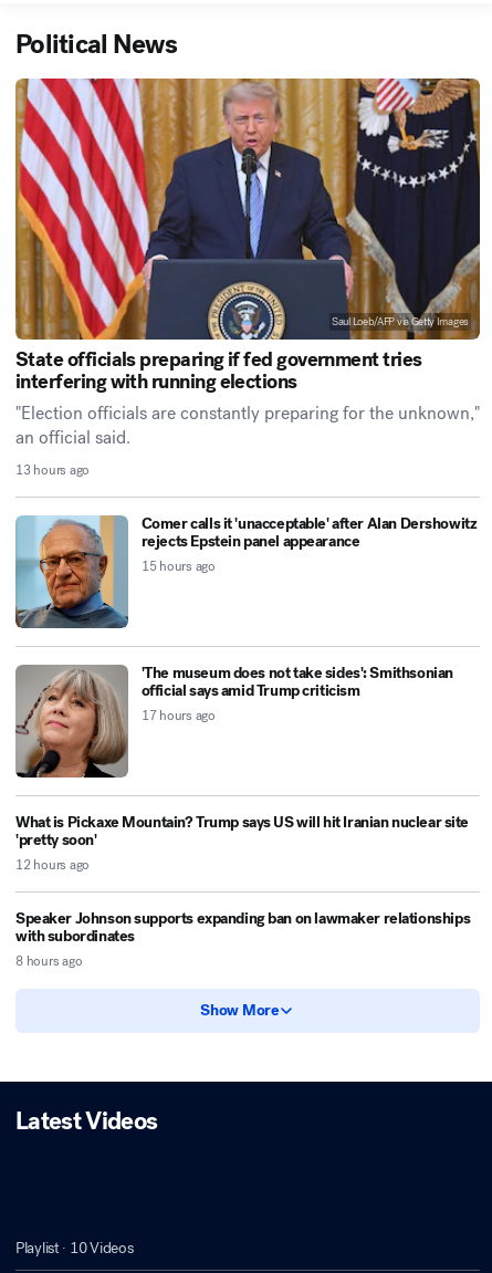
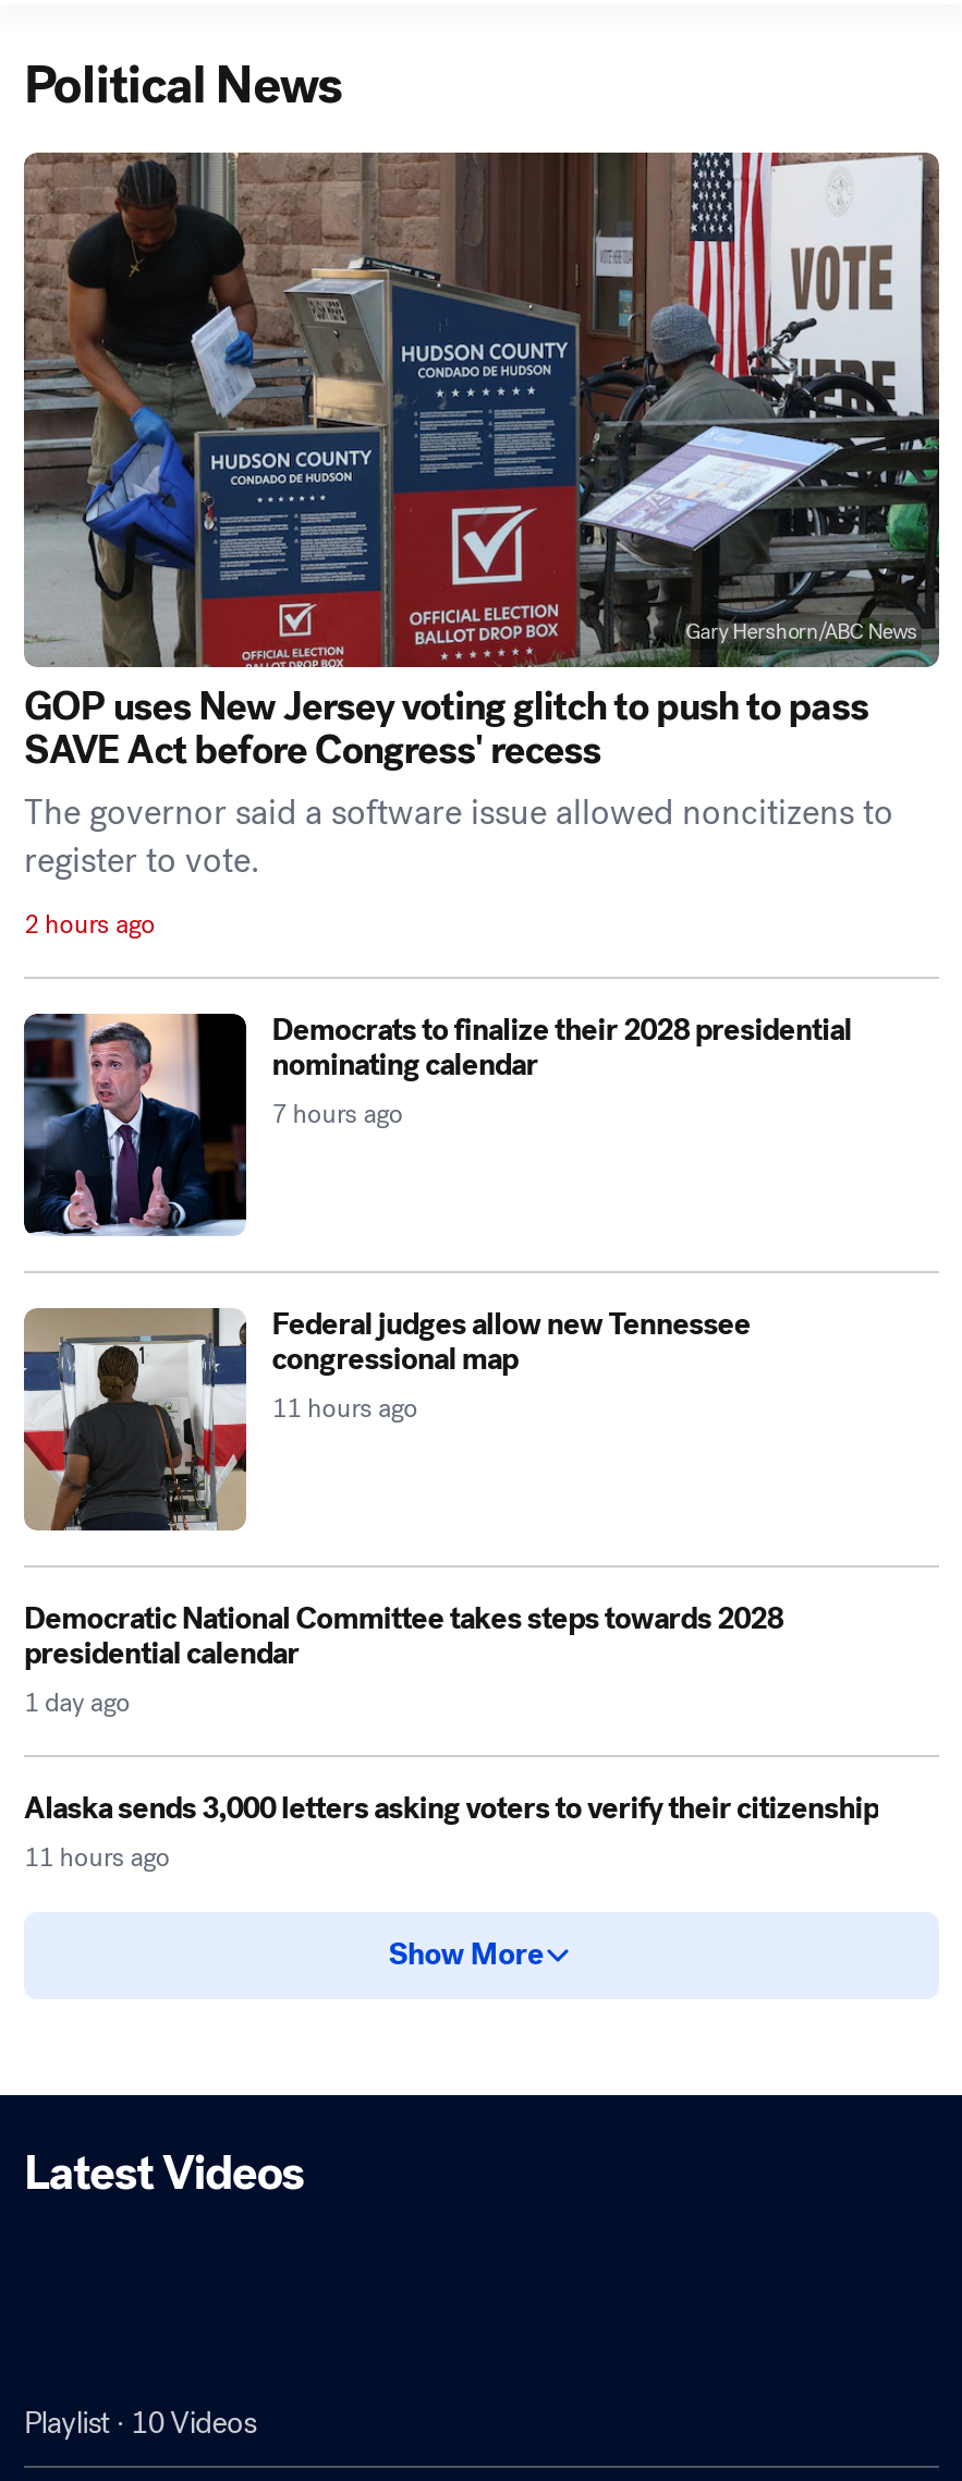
- [image]
- Saul Loeb/AFP via Getty Images
+ [image]
+ Gary Hershorn/ABC News

- State officials preparing if fed government tries
- interfering with running elections
- "Election officials are constantly preparing for the unknown,"
- an official said.
+ GOP uses New Jersey voting glitch to push to pass
+ SAVE Act before Congress' recess
+ The governor said a software issue allowed noncitizens to
+ register to vote.

- 13 hours ago
+ 2 hours ago

- [image]
- Comer calls it 'unacceptable' after Alan Dershowitz
- rejects Epstein panel appearance
- 15 hours ago
+ [image]
+ Democrats to finalize their 2028 presidential
+ nominating calendar
+ 7 hours ago

- [image]
- 'The museum does not take sides': Smithsonian
- official says amid Trump criticism
- 17 hours ago
+ [image]
+ Federal judges allow new Tennessee
+ congressional map
+ 11 hours ago

- What is Pickaxe Mountain? Trump says US will hit Iranian nuclear site
- 'pretty soon'
- 12 hours ago
+ Democratic National Committee takes steps towards 2028
+ presidential calendar
+ 1 day ago

- Speaker Johnson supports expanding ban on lawmaker relationships
- with subordinates
- 8 hours ago
+ Alaska sends 3,000 letters asking voters to verify their citizenship
+ 11 hours ago
